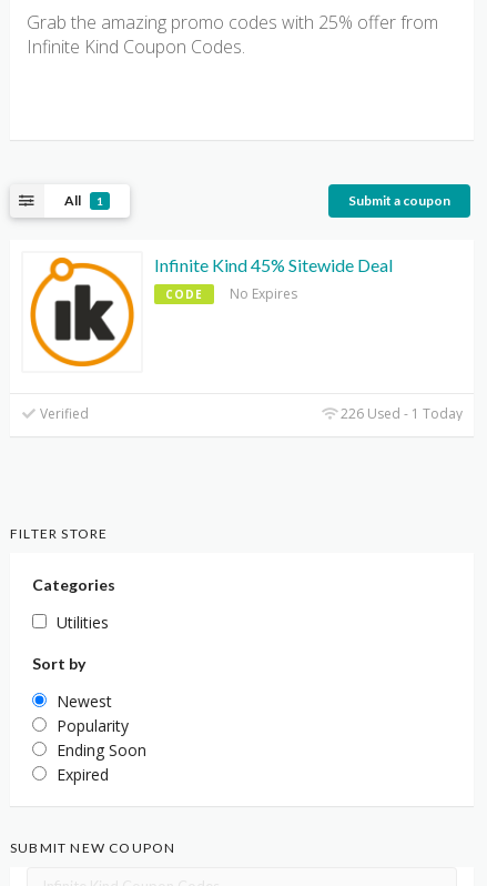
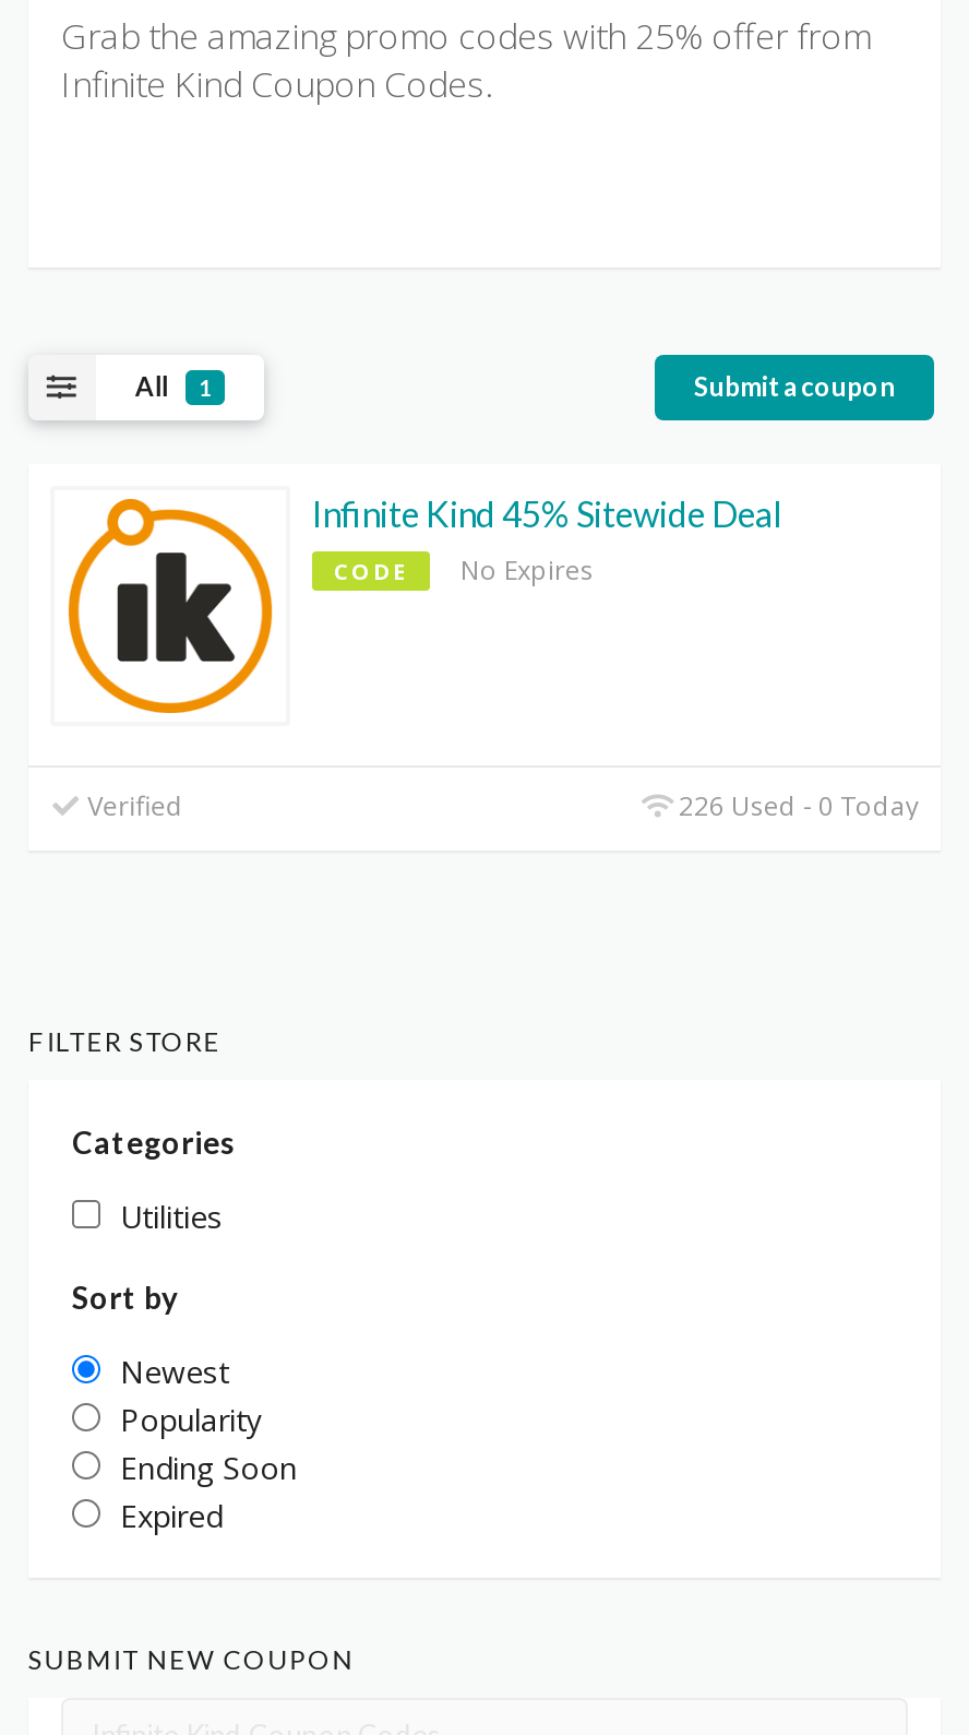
- 226 Used - 1 Today
+ 226 Used - 0 Today
